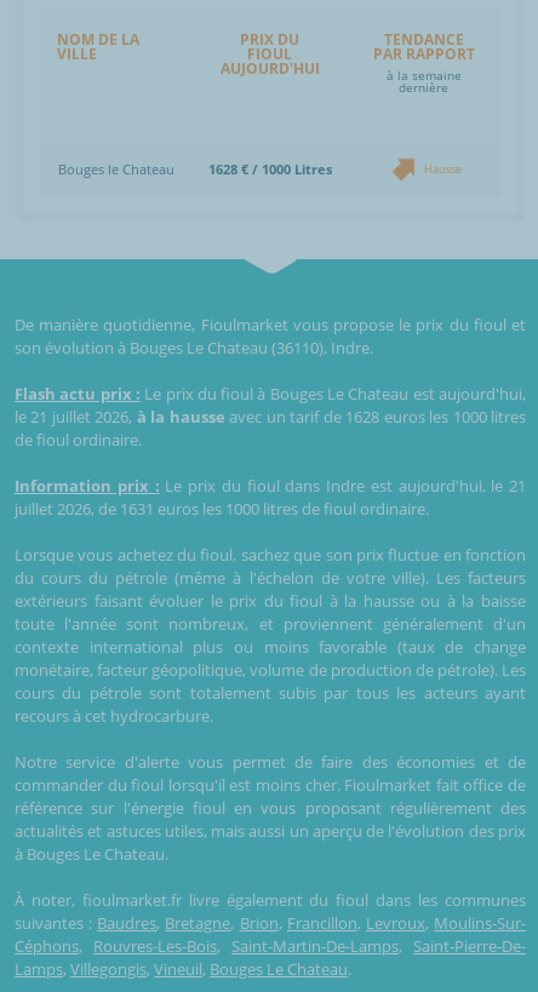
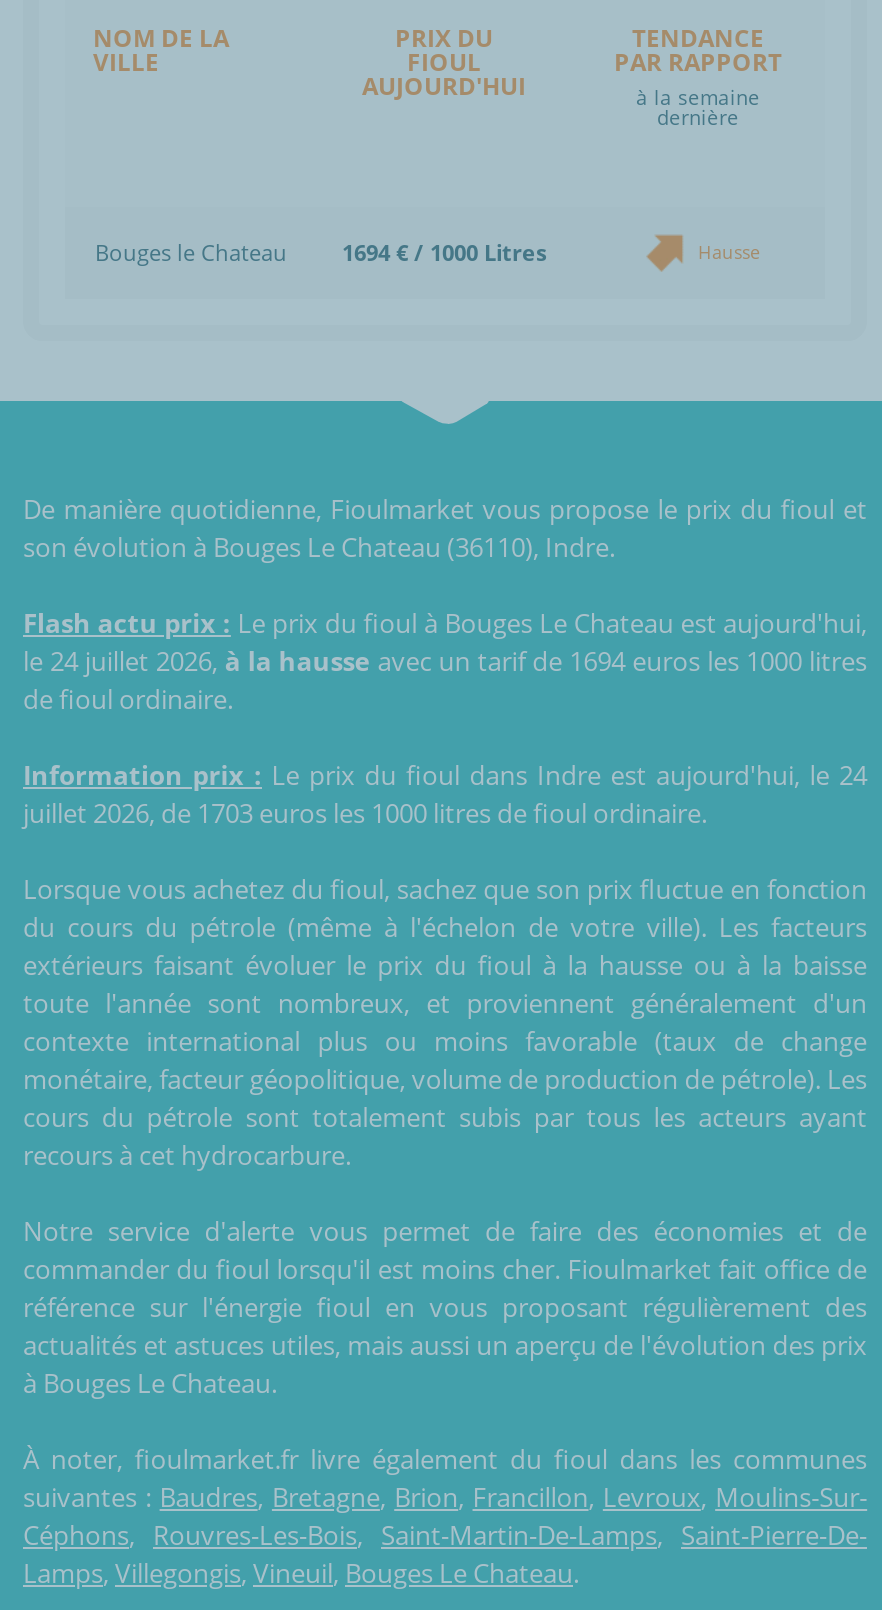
- Bouges le Chateau 1628 € / 1000 Litres
+ Bouges le Chateau 1694 € / 1000 Litres

- le 21 juillet 2026, à la hausse avec un tarif de 1628 euros les 1000 litres
+ le 24 juillet 2026, à la hausse avec un tarif de 1694 euros les 1000 litres

- Information prix : Le prix du fioul dans Indre est aujourd'hui, le 21
+ Information prix : Le prix du fioul dans Indre est aujourd'hui, le 24

- juillet 2026, de 1631 euros les 1000 litres de fioul ordinaire.
+ juillet 2026, de 1703 euros les 1000 litres de fioul ordinaire.
